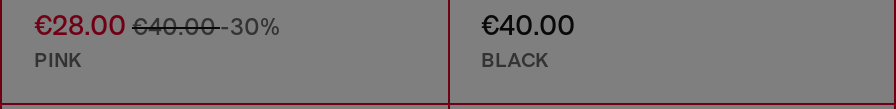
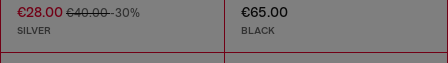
- €40.00
+ €65.00

- PINK
+ SILVER
